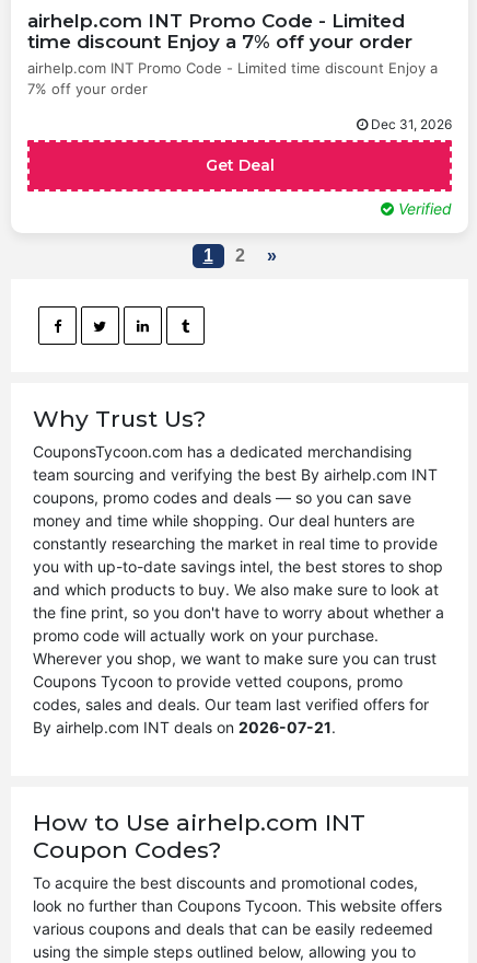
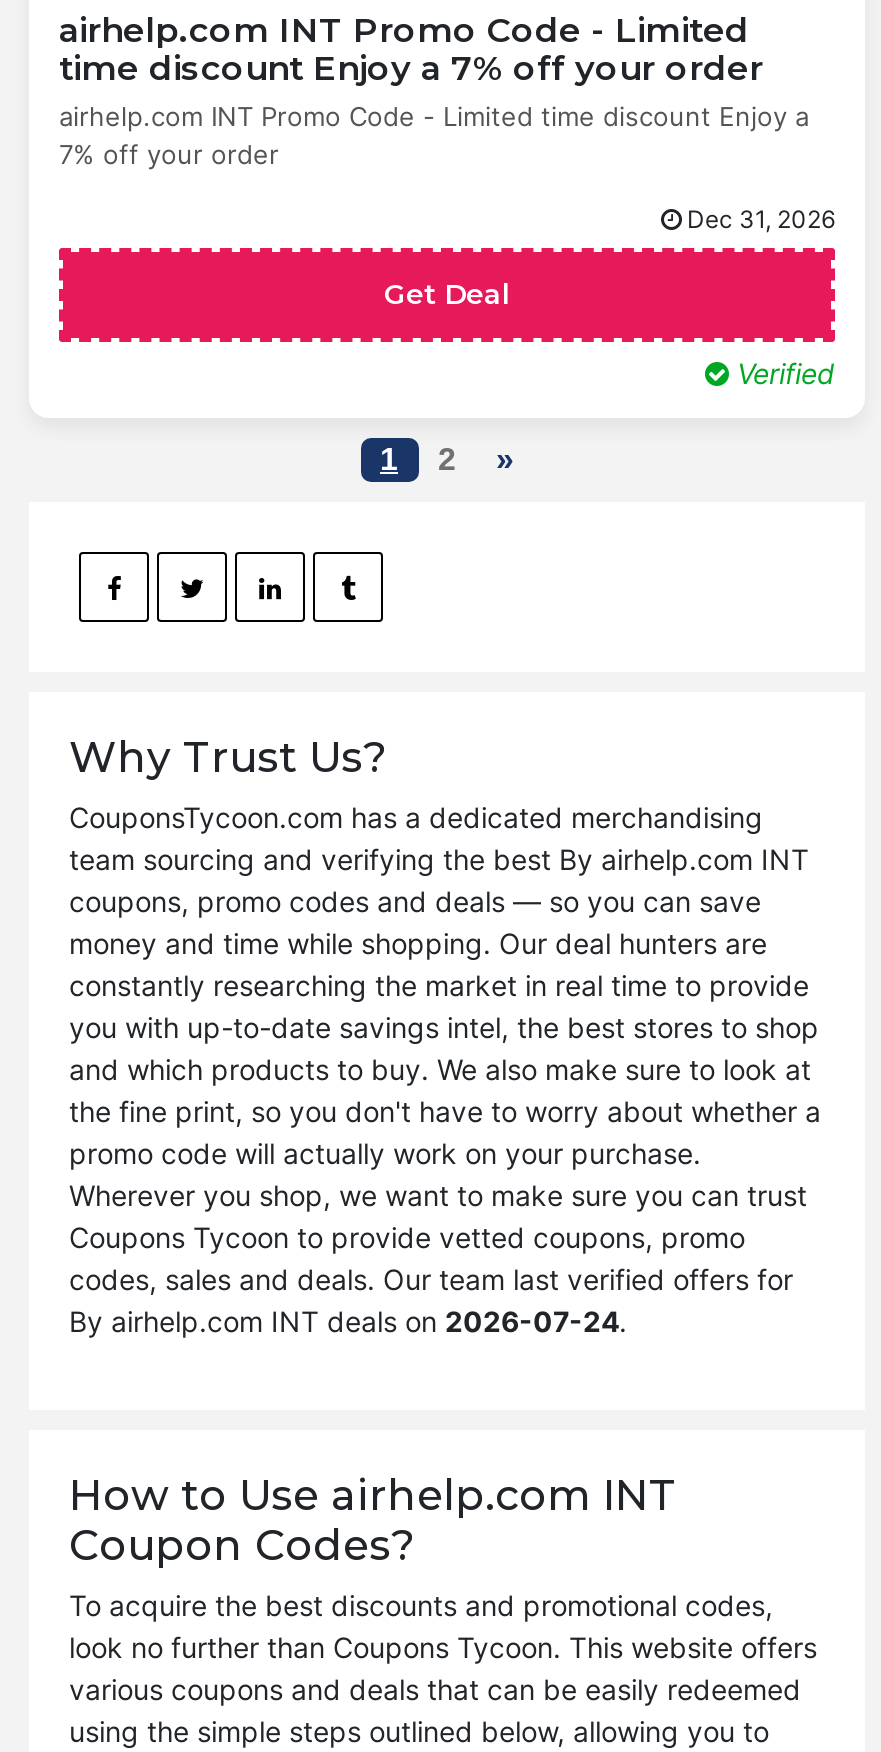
- By airhelp.com INT deals on 2026-07-21.
+ By airhelp.com INT deals on 2026-07-24.
